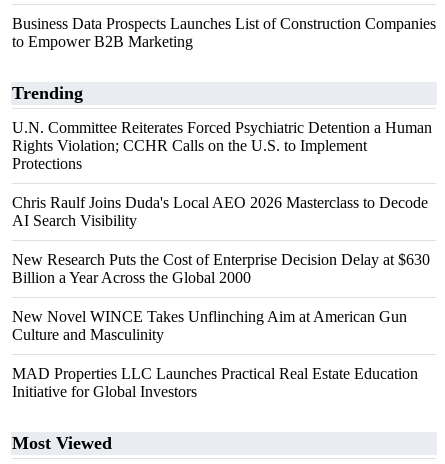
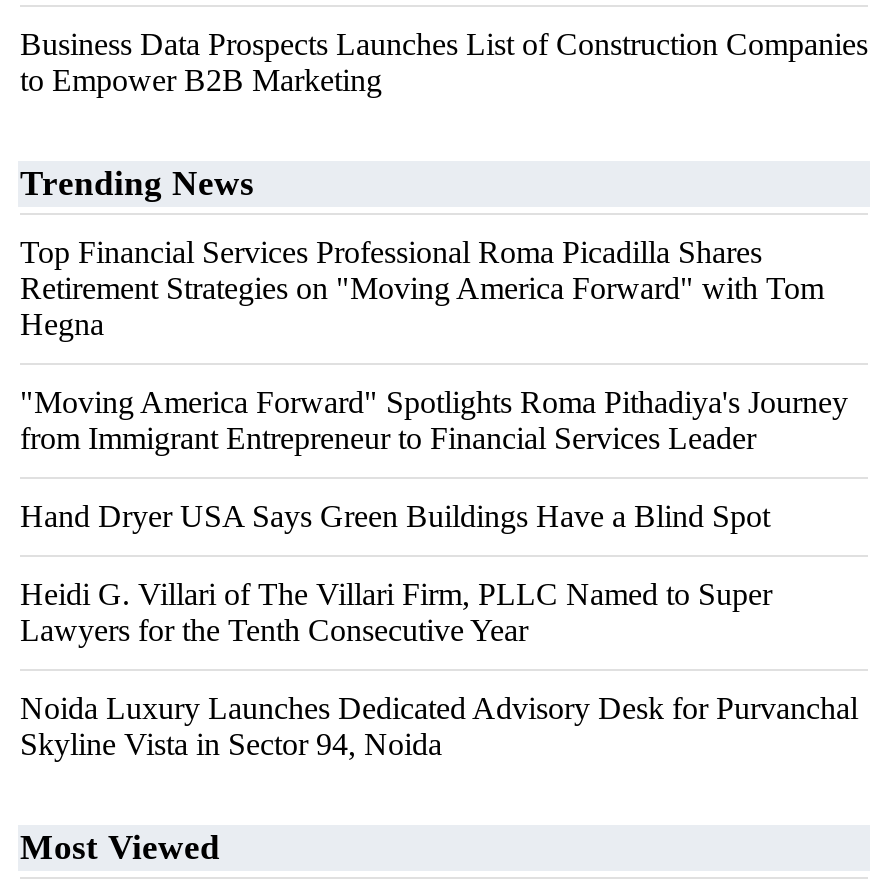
- Trending
+ Trending News

- U.N. Committee Reiterates Forced Psychiatric Detention a Human
- Rights Violation; CCHR Calls on the U.S. to Implement
- Protections
+ Top Financial Services Professional Roma Picadilla Shares
+ Retirement Strategies on "Moving America Forward" with Tom
+ Hegna

- Chris Raulf Joins Duda's Local AEO 2026 Masterclass to Decode
- AI Search Visibility
+ "Moving America Forward" Spotlights Roma Pithadiya's Journey
+ from Immigrant Entrepreneur to Financial Services Leader

- New Research Puts the Cost of Enterprise Decision Delay at $630
- Billion a Year Across the Global 2000
+ Hand Dryer USA Says Green Buildings Have a Blind Spot

- New Novel WINCE Takes Unflinching Aim at American Gun
- Culture and Masculinity
+ Heidi G. Villari of The Villari Firm, PLLC Named to Super
+ Lawyers for the Tenth Consecutive Year

- MAD Properties LLC Launches Practical Real Estate Education
- Initiative for Global Investors
+ Noida Luxury Launches Dedicated Advisory Desk for Purvanchal
+ Skyline Vista in Sector 94, Noida
